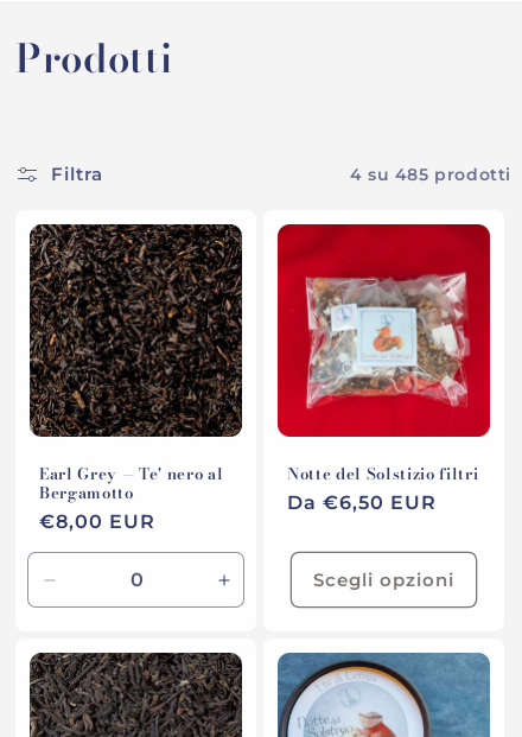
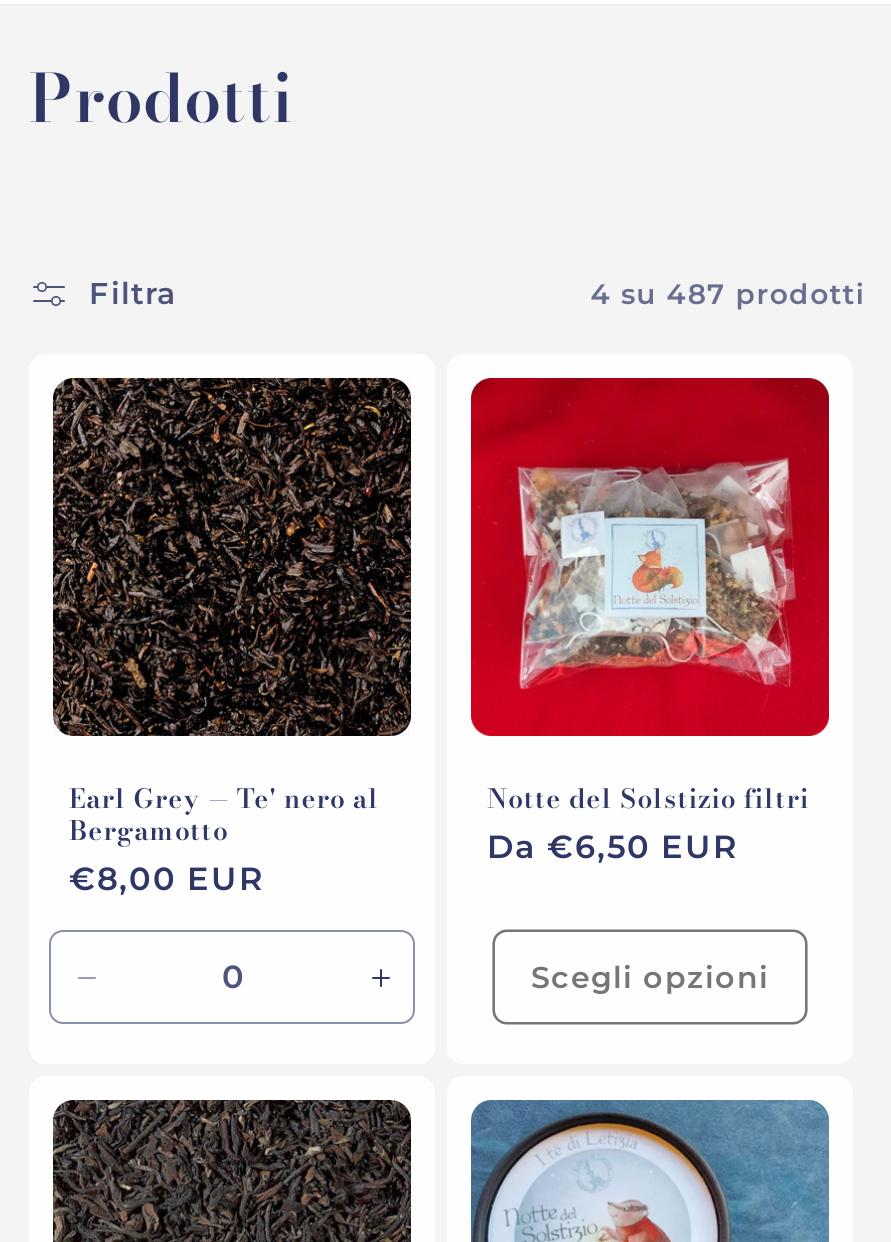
- 4 su 485 prodotti
+ 4 su 487 prodotti
